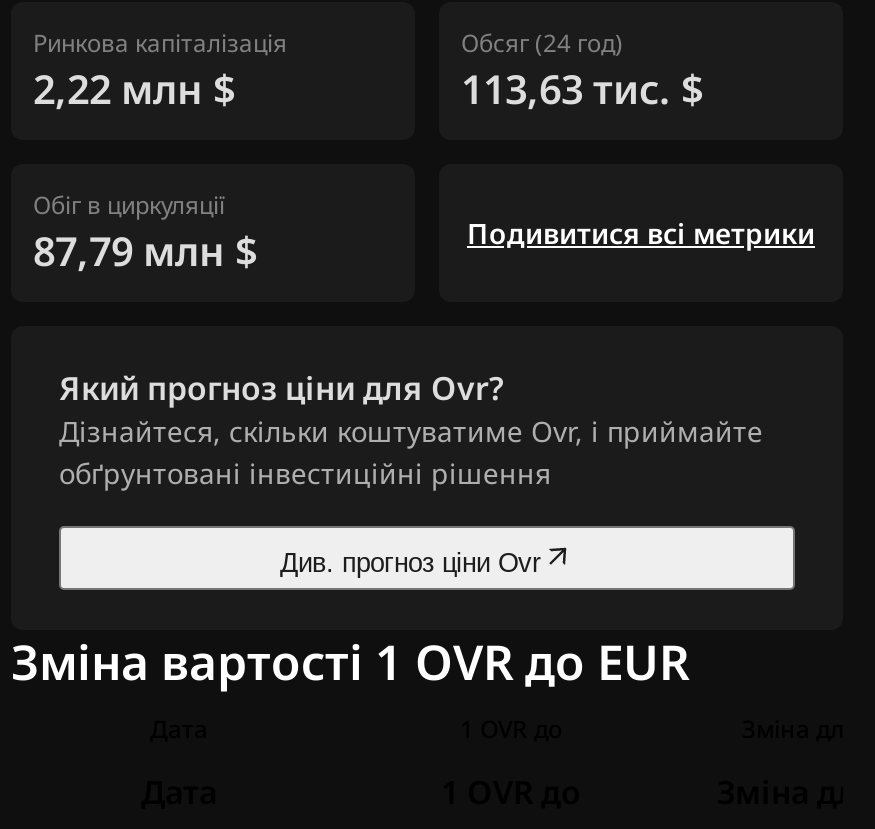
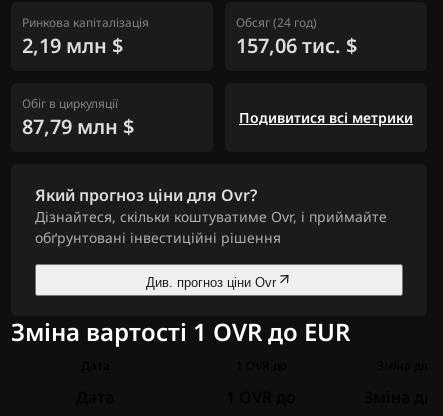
- 2,22 млн $
+ 2,19 млн $

- 113,63 тис. $
+ 157,06 тис. $
